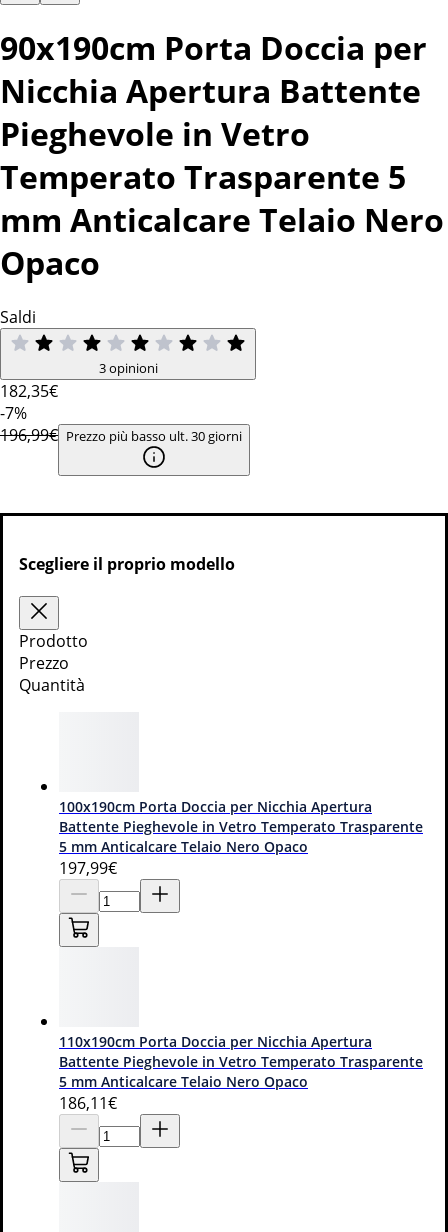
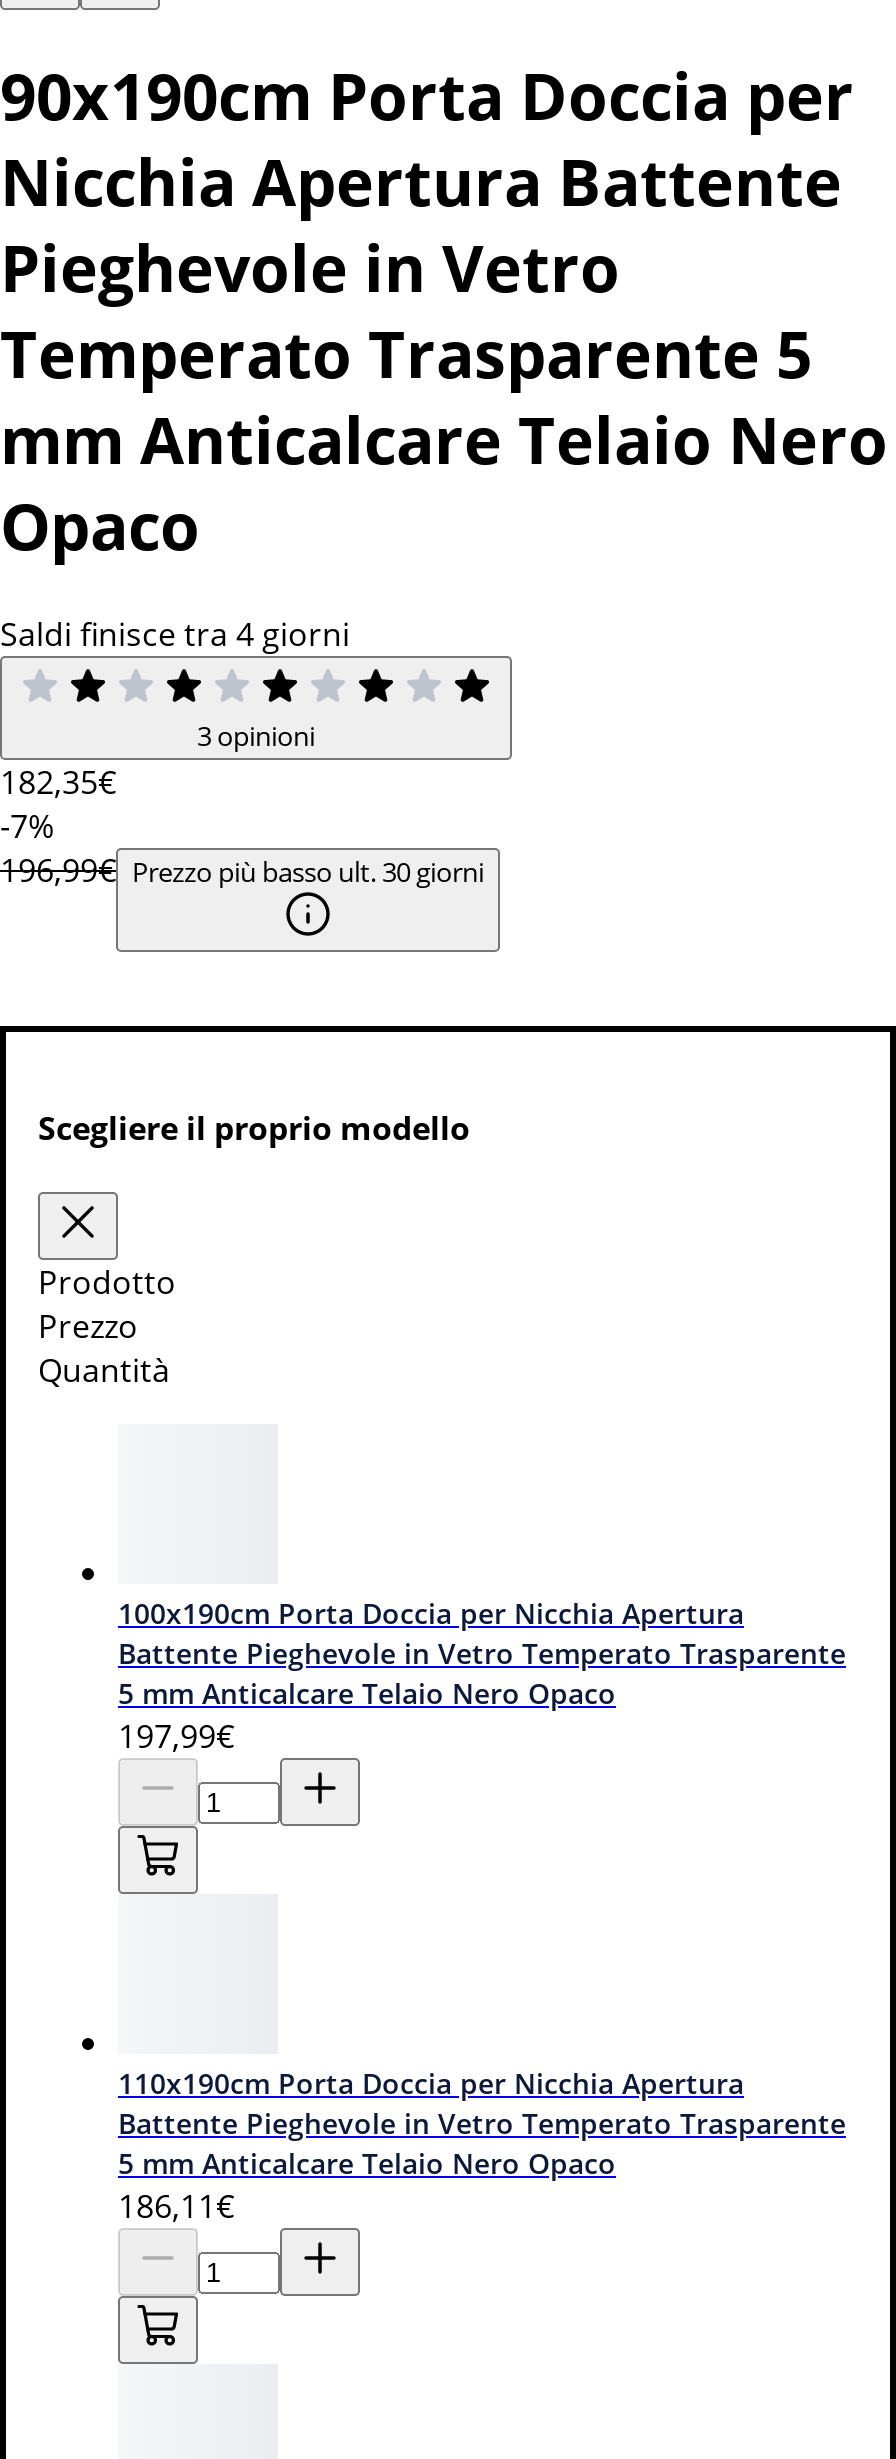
- Saldi
+ Saldi finisce tra 4 giorni
